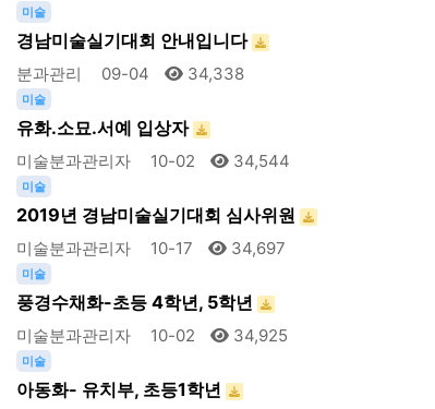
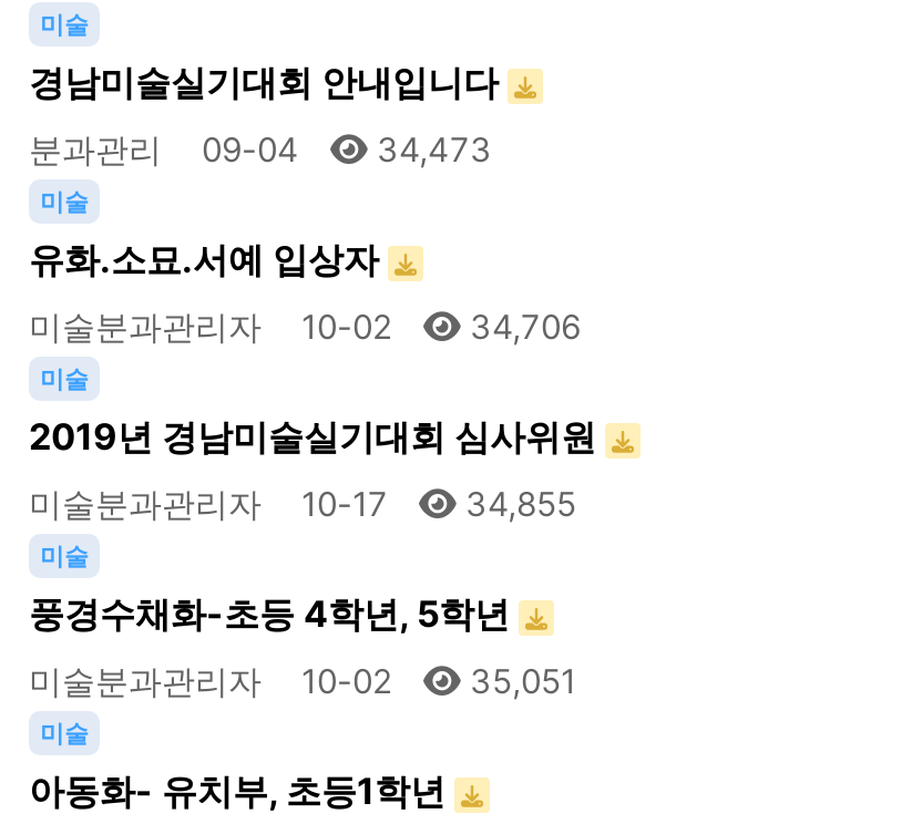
- 분과관리 09-04 34,338
+ 분과관리 09-04 34,473

- 미술분과관리자 10-02 34,544
+ 미술분과관리자 10-02 34,706

- 미술분과관리자 10-17 34,697
+ 미술분과관리자 10-17 34,855

- 미술분과관리자 10-02 34,925
+ 미술분과관리자 10-02 35,051
